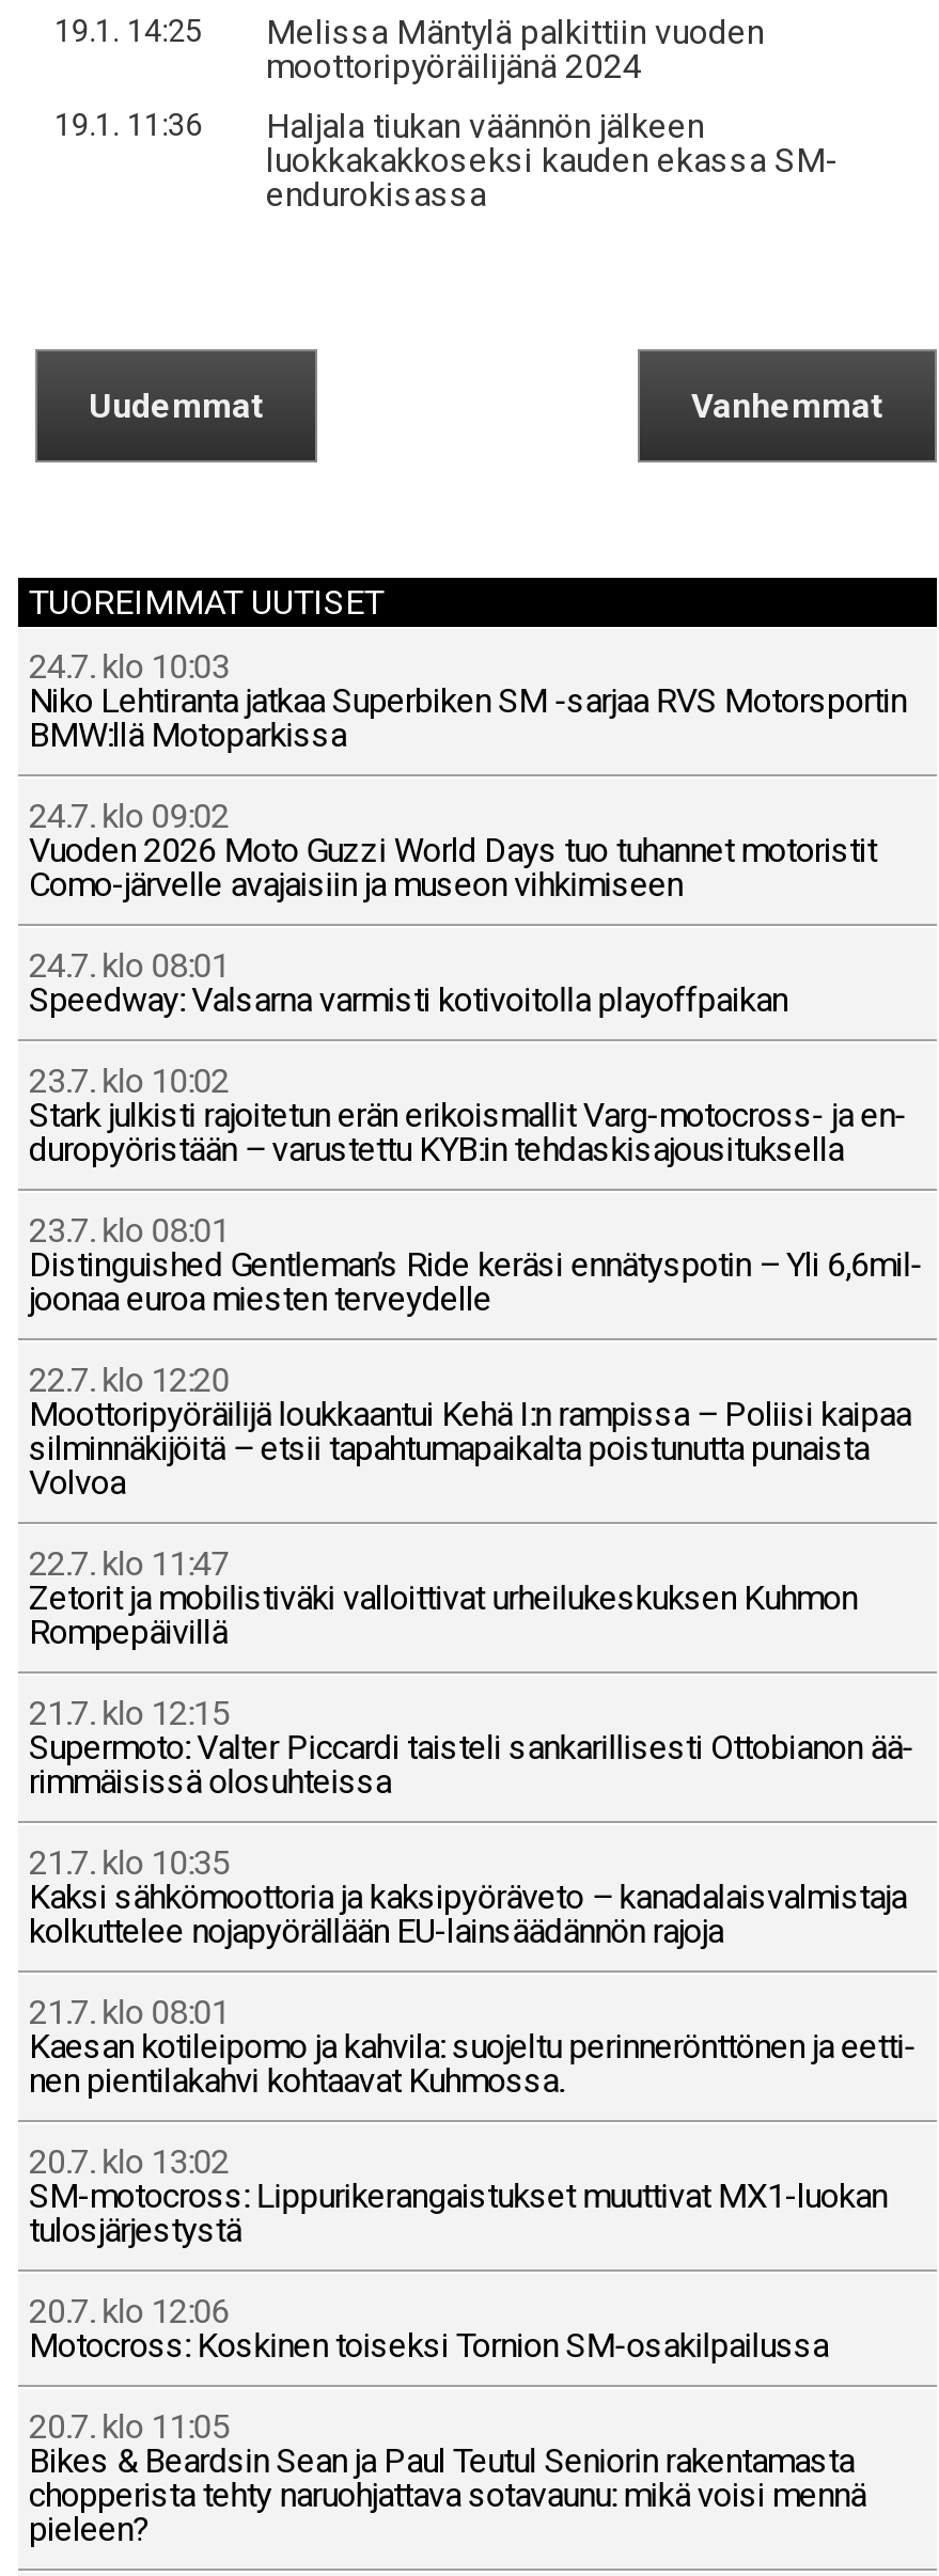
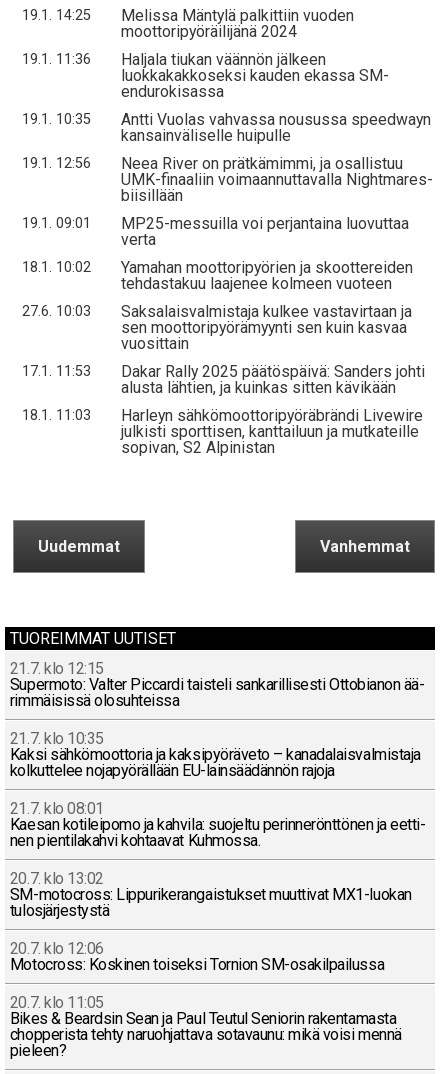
+ 19.1. 10:35
+ Antti Vuolas vahvassa nousussa speedwayn
+ kansainväliselle huipulle
+ 19.1. 12:56
+ Neea River on prätkämimmi, ja osallistuu
+ UMK-finaaliin voimaannuttavalla Nightmares-
+ biisillään
+ 19.1. 09:01
+ MP25-messuilla voi perjantaina luovuttaa
+ verta
+ 18.1. 10:02
+ Yamahan moottoripyörien ja skoottereiden
+ tehdastakuu laajenee kolmeen vuoteen
+ 27.6. 10:03
+ Saksalaisvalmistaja kulkee vastavirtaan ja
+ sen moottoripyörämyynti sen kuin kasvaa
+ vuosittain
+ 17.1. 11:53
+ Dakar Rally 2025 päätöspäivä: Sanders johti
+ alusta lähtien, ja kuinkas sitten kävikään
+ 18.1. 11:03
+ Harleyn sähkömoottoripyöräbrändi Livewire
+ julkisti sporttisen, kanttailuun ja mutkateille
+ sopivan, S2 Alpinistan

moved down: Uudemmat | Vanhemmat | TUOREIMMAT UUTISET

- 24.7. klo 10:03
- Niko Lehtiranta jatkaa Superbiken SM -sarjaa RVS Motorsportin
- BMW:llä Motoparkissa
- 24.7. klo 09:02
- Vuoden 2026 Moto Guzzi World Days tuo tuhannet motoristit
- Como-järvelle avajaisiin ja museon vihkimiseen
- 24.7. klo 08:01
- Speedway: Valsarna varmisti kotivoitolla playoffpaikan
- 23.7. klo 10:02
- Stark julkisti rajoitetun erän erikoismallit Varg-motocross- ja en
- duropyöristään – varustettu KYB:in tehdaskisajousituksella
- 23.7. klo 08:01
- Distinguished Gentleman’s Ride keräsi ennätyspotin – Yli 6,6mil
- joonaa euroa miesten terveydelle
- 22.7. klo 12:20
- Moottoripyöräilijä loukkaantui Kehä I:n rampissa – Poliisi kaipaa
- silminnäkijöitä – etsii tapahtumapaikalta poistunutta punaista
- Volvoa
- 22.7. klo 11:47
- Zetorit ja mobilistiväki valloittivat urheilukeskuksen Kuhmon
- Rompepäivillä
